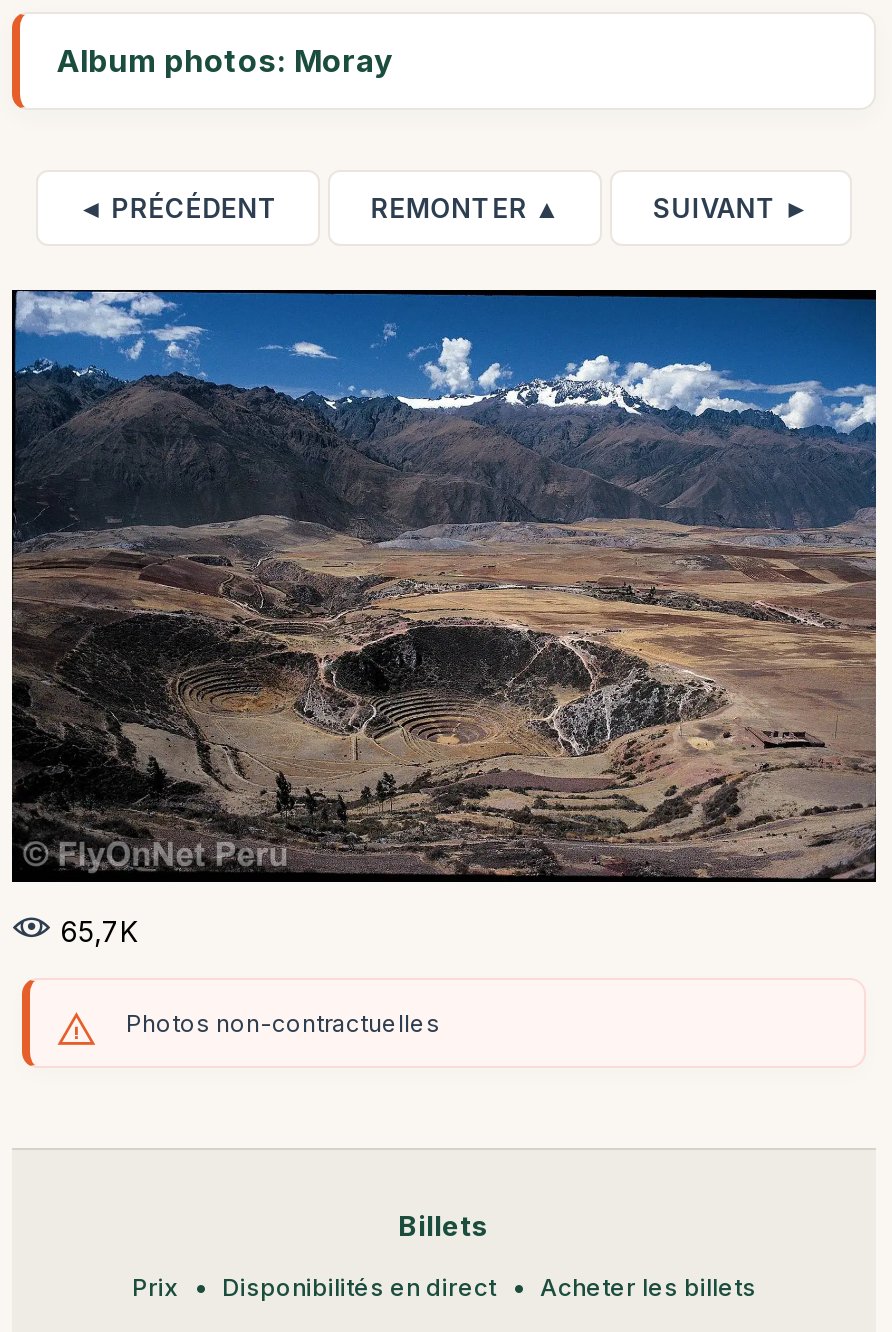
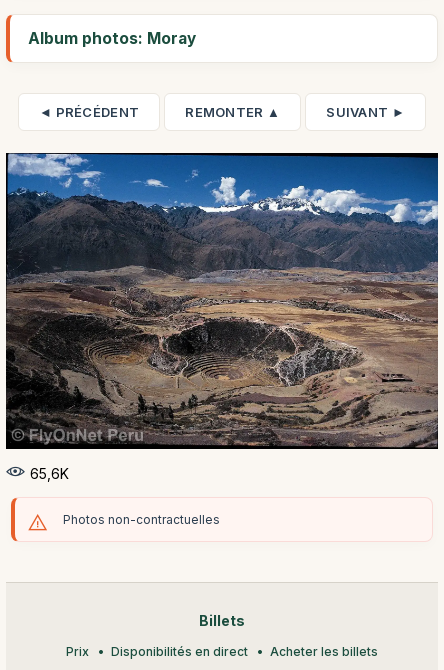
- 65,7K
+ 65,6K
